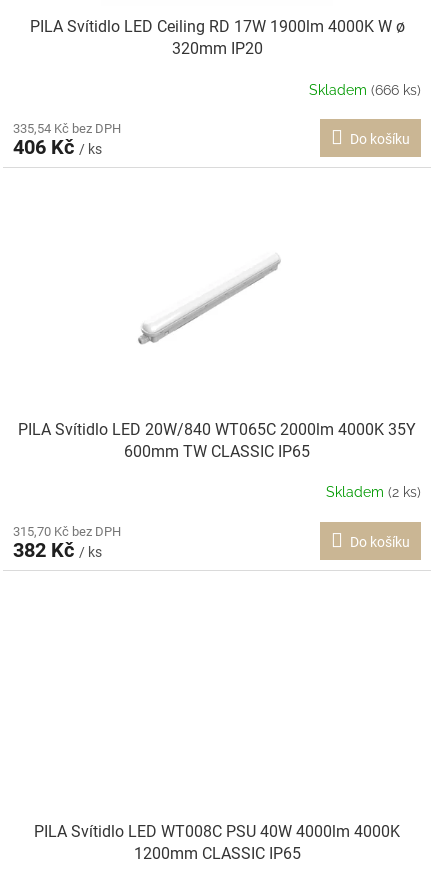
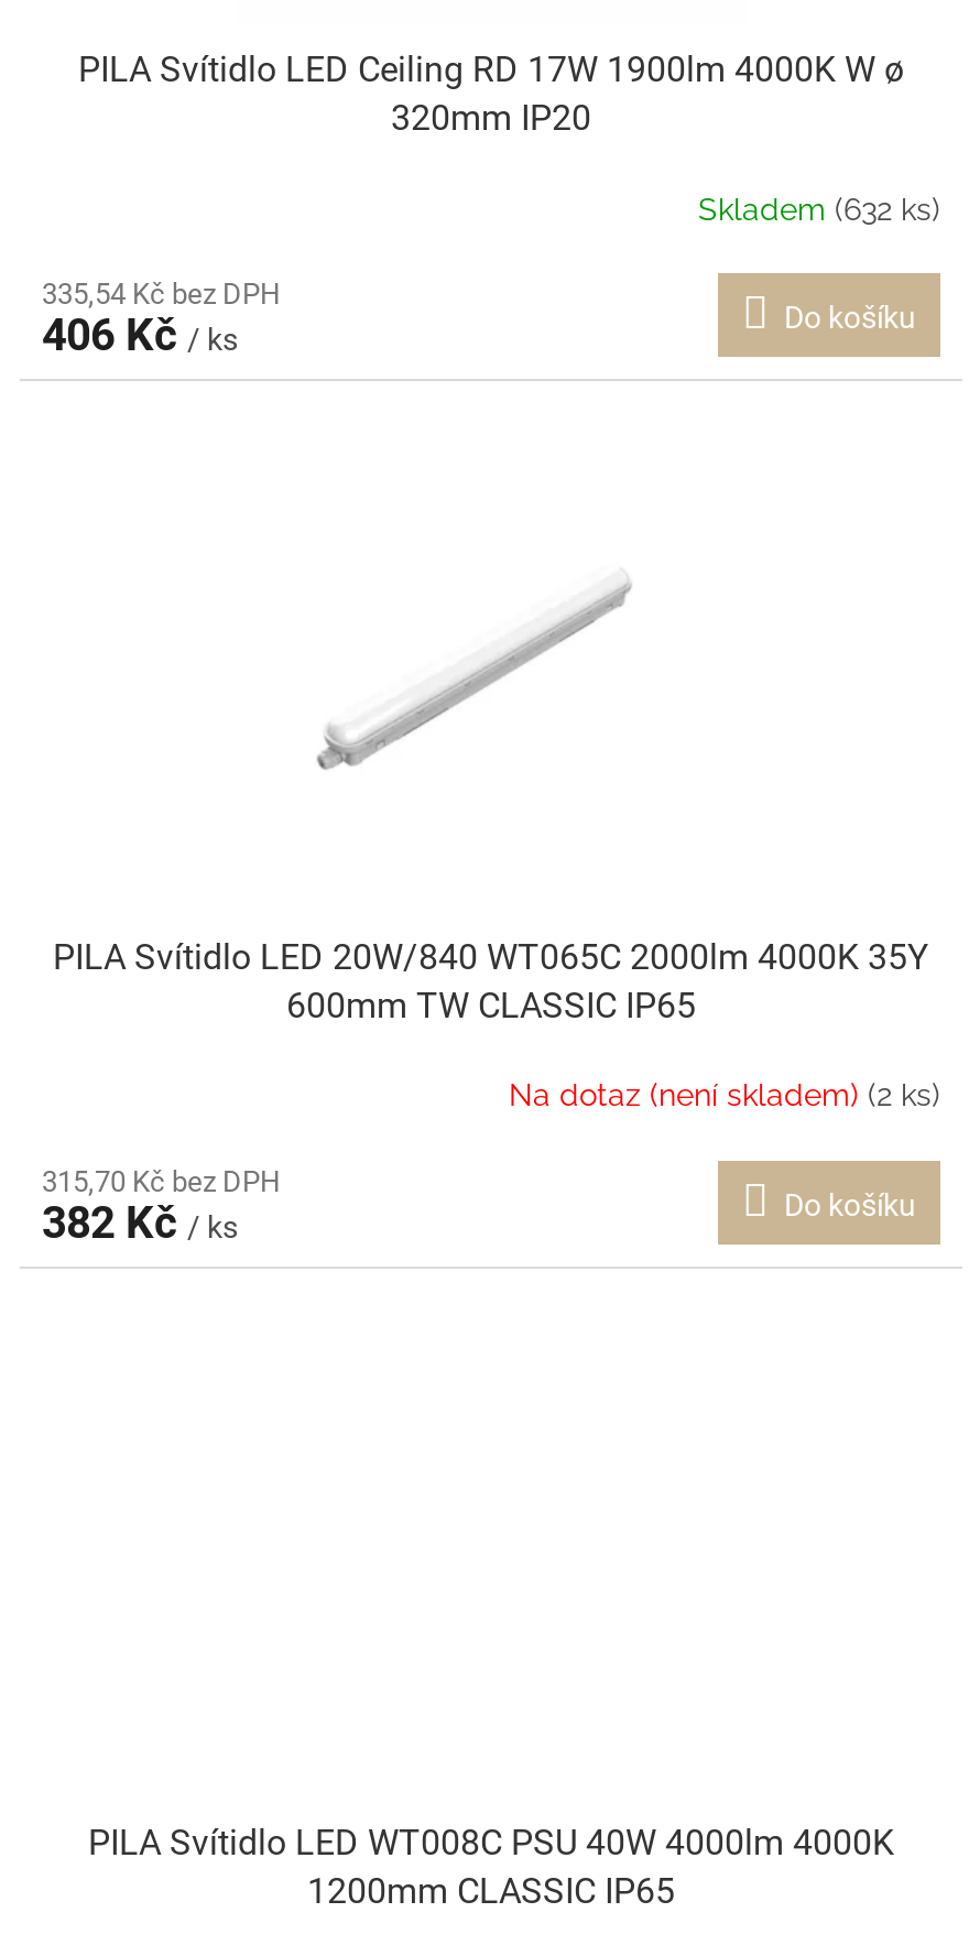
- Skladem (666 ks)
+ Skladem (632 ks)

- Skladem (2 ks)
+ Na dotaz (není skladem) (2 ks)
